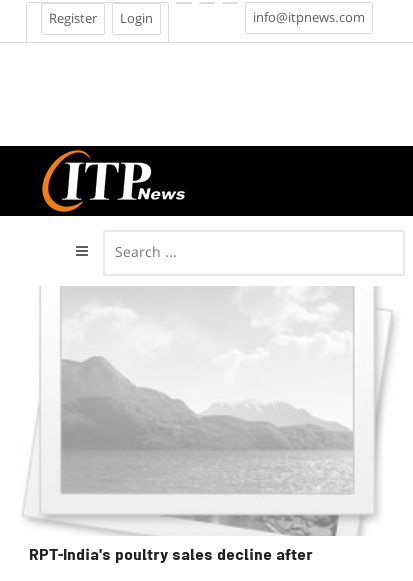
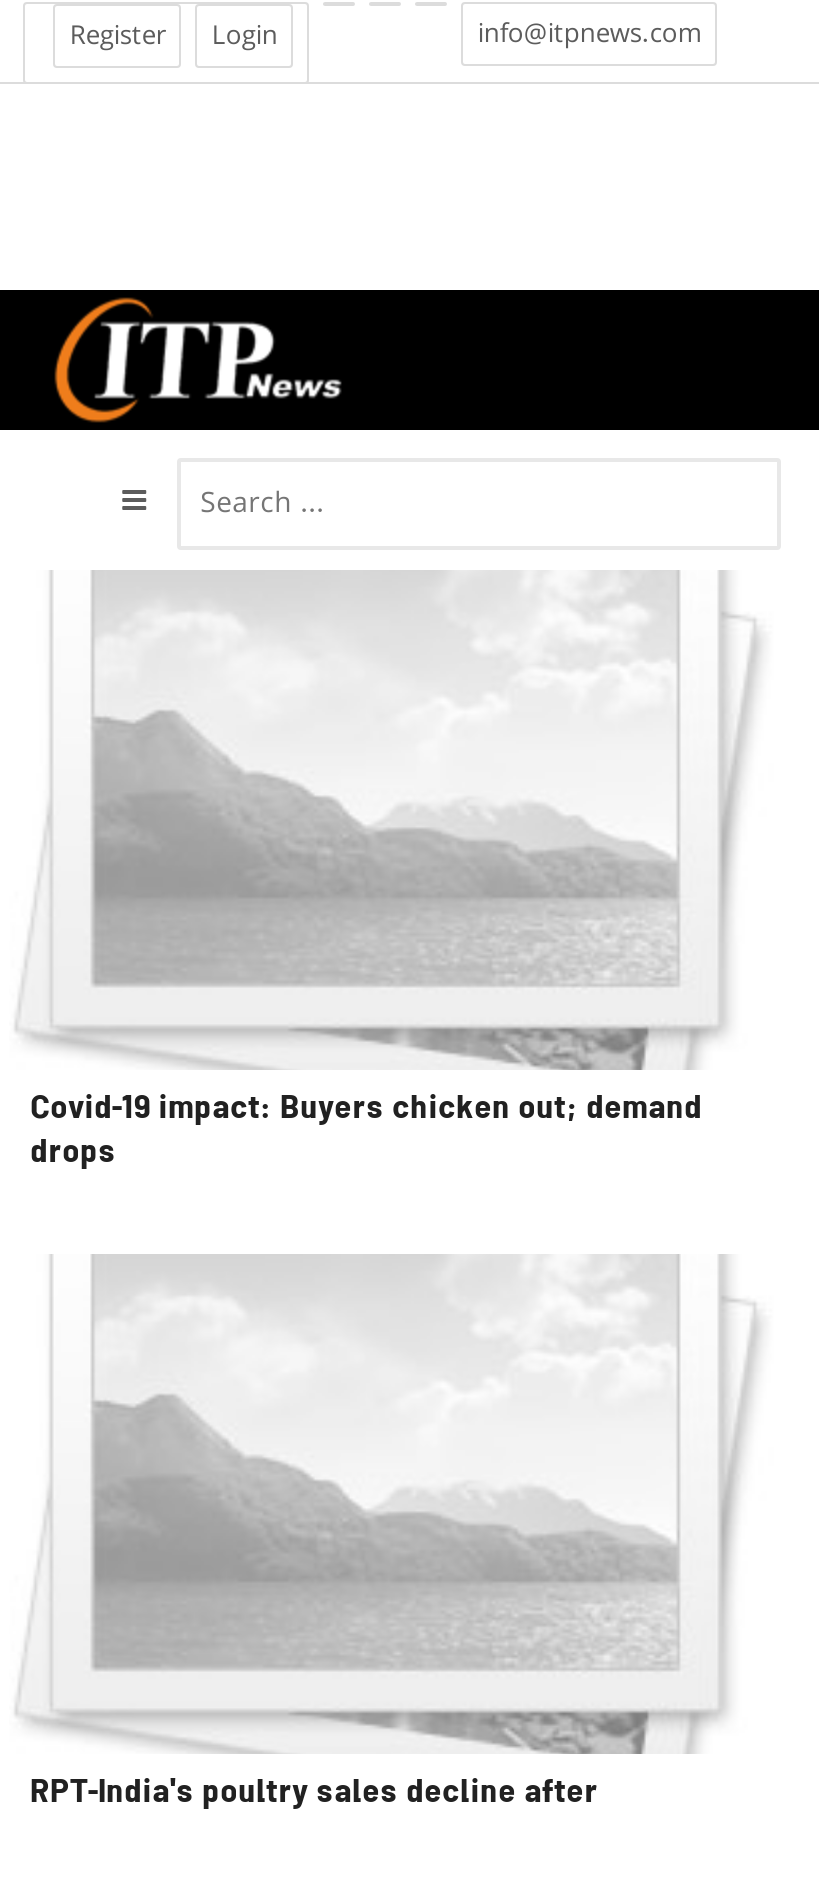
+ Covid-19 impact: Buyers chicken out; demand
+ drops
